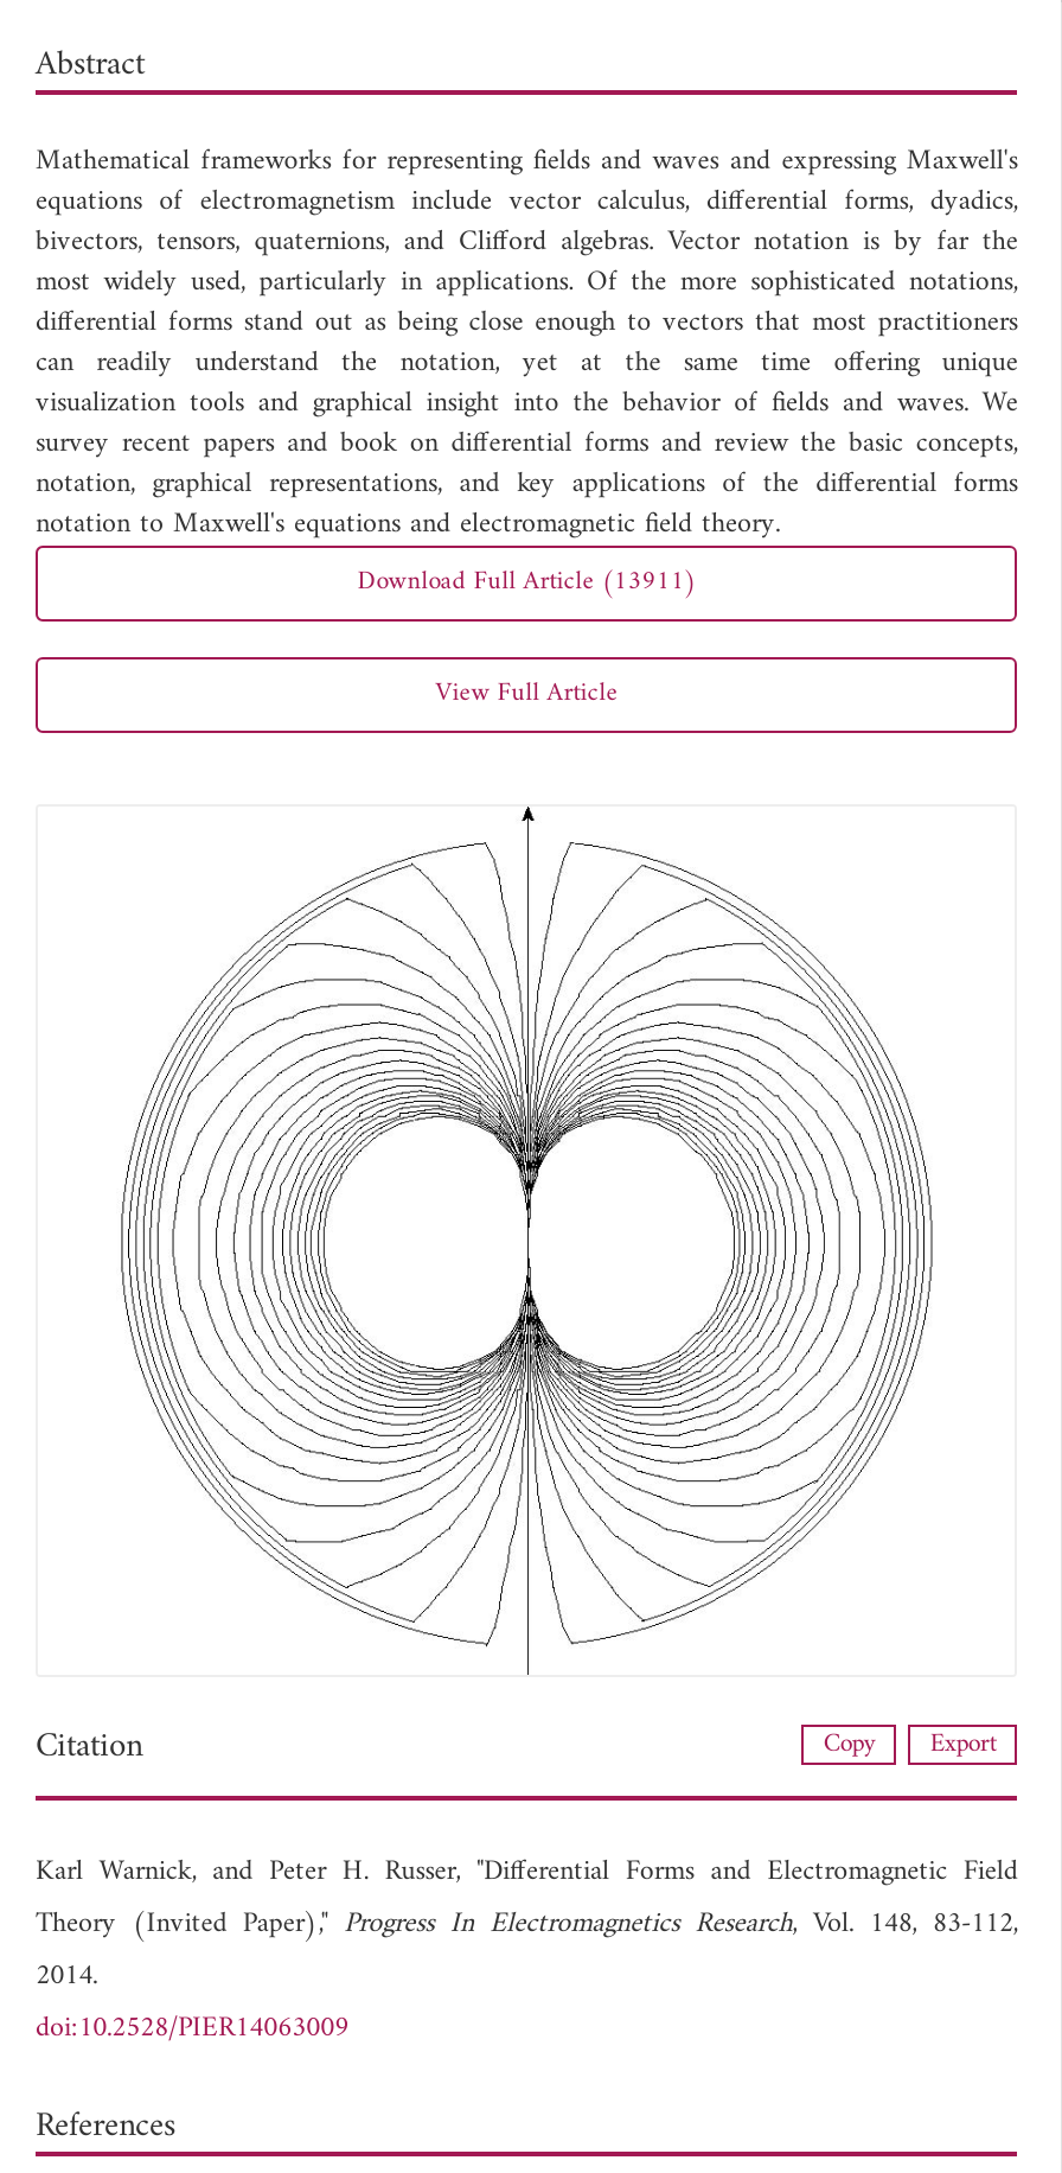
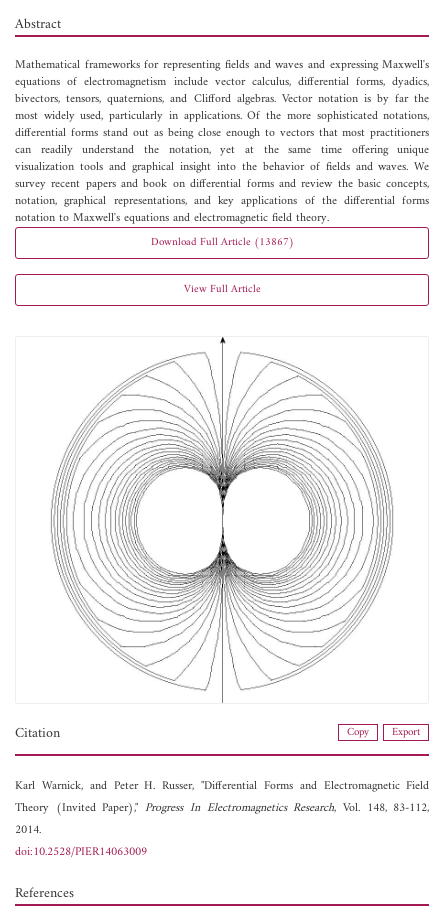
- Download Full Article (13911)
+ Download Full Article (13867)
